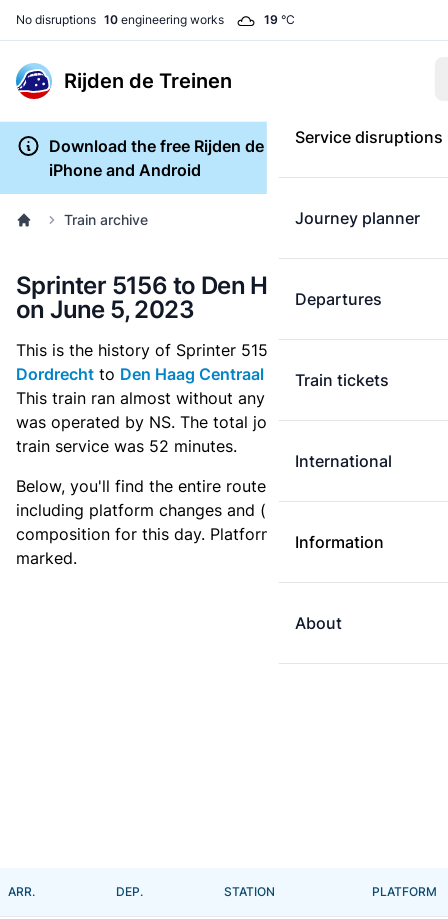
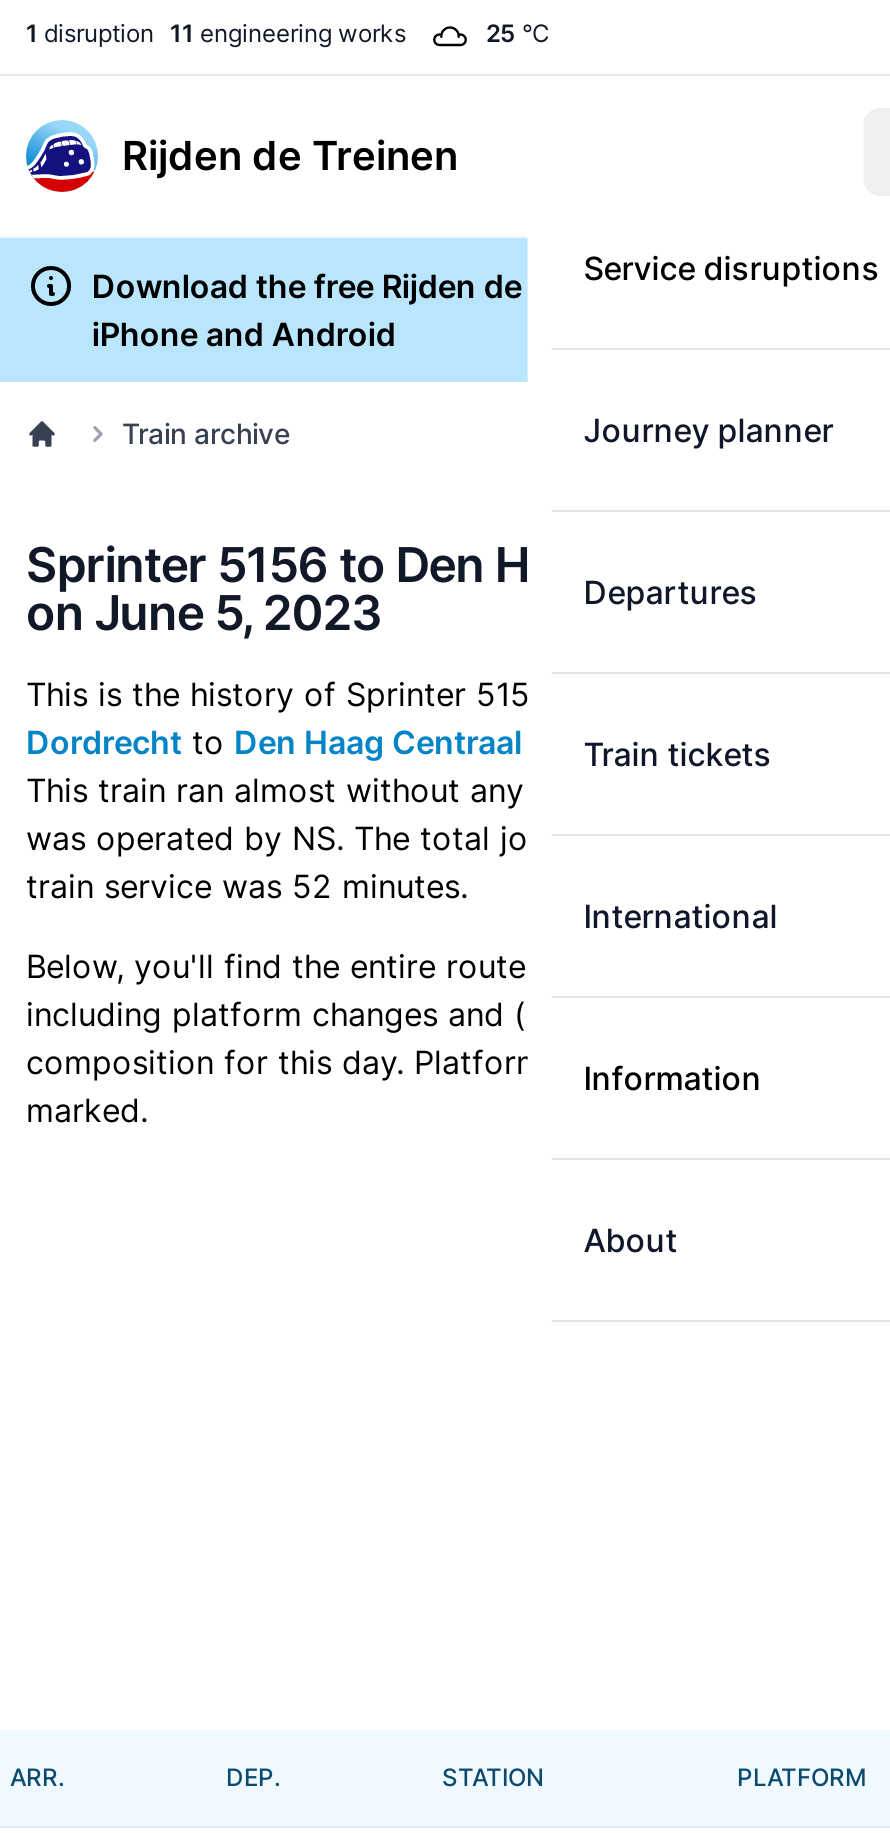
- No disruptions 10 engineering works
+ 1 disruption 11 engineering works

- 19 °C
+ 25 °C
